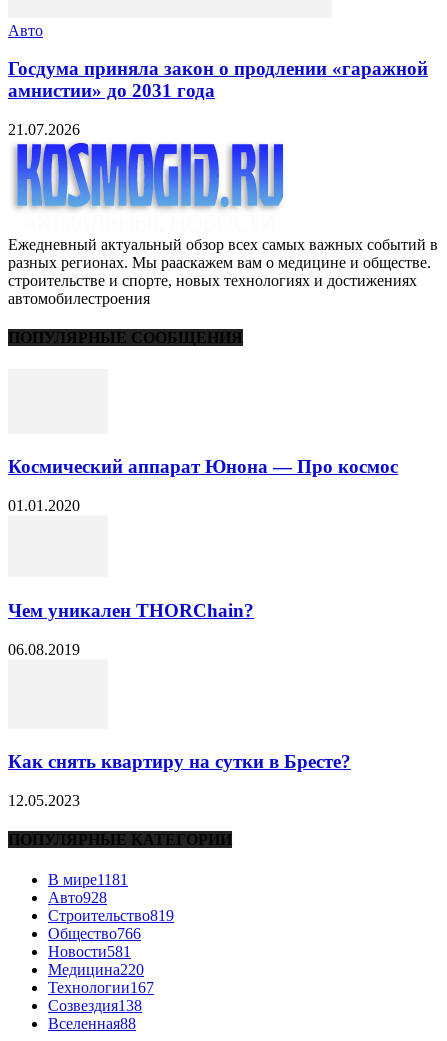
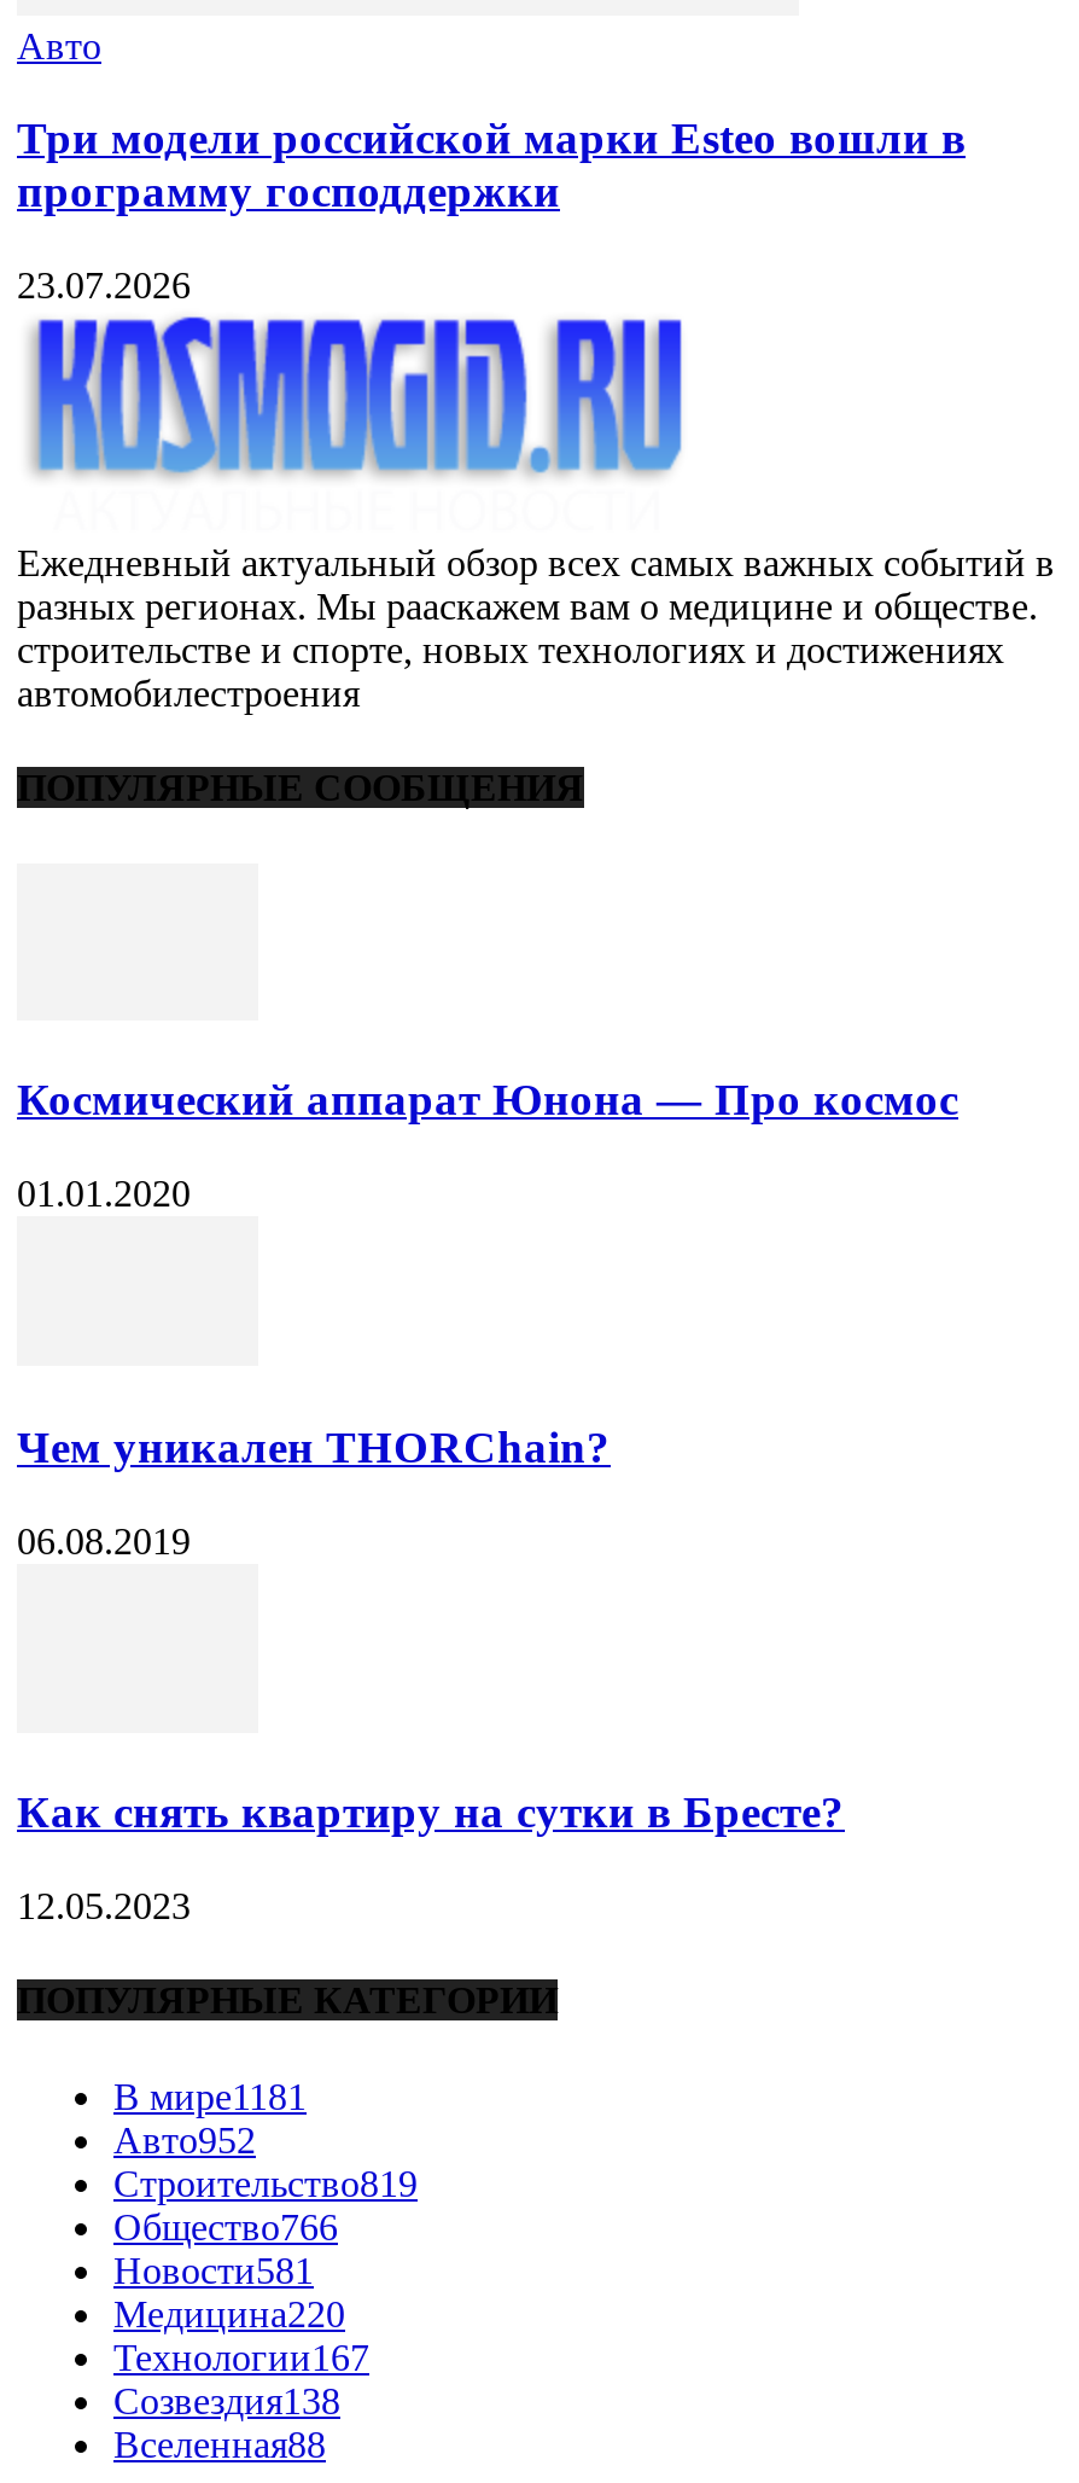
- Госдума приняла закон о продлении «гаражной
- амнистии» до 2031 года
+ Три модели российской марки Esteo вошли в
+ программу господдержки

- 21.07.2026
+ 23.07.2026

- Авто928
+ Авто952
